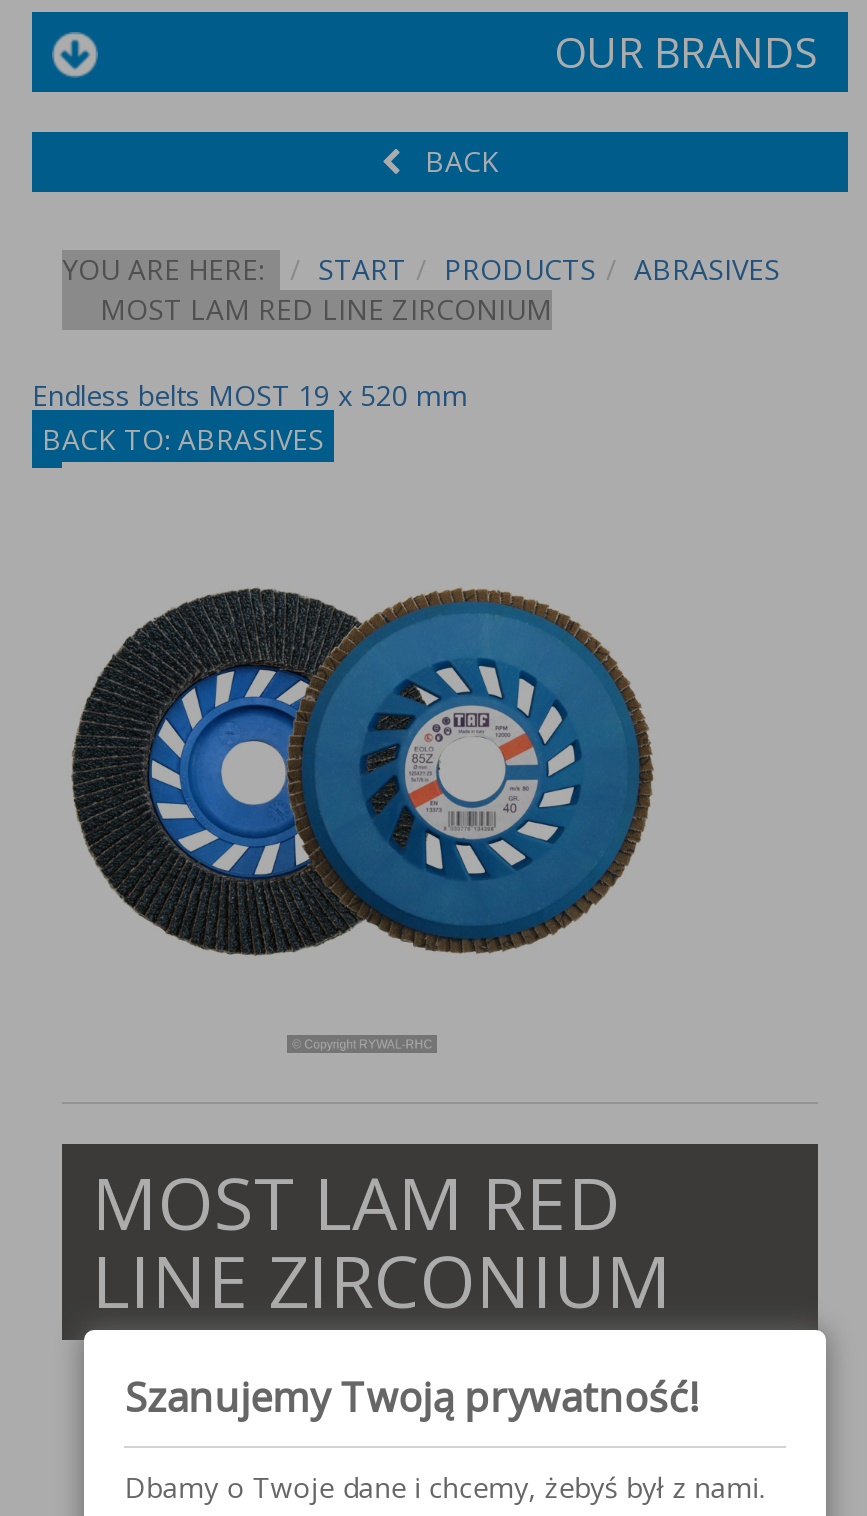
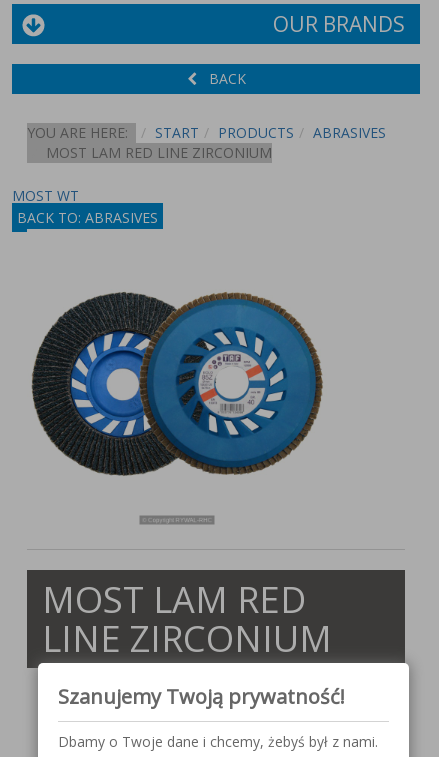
- Endless belts MOST 19 x 520 mm
+ MOST WT
